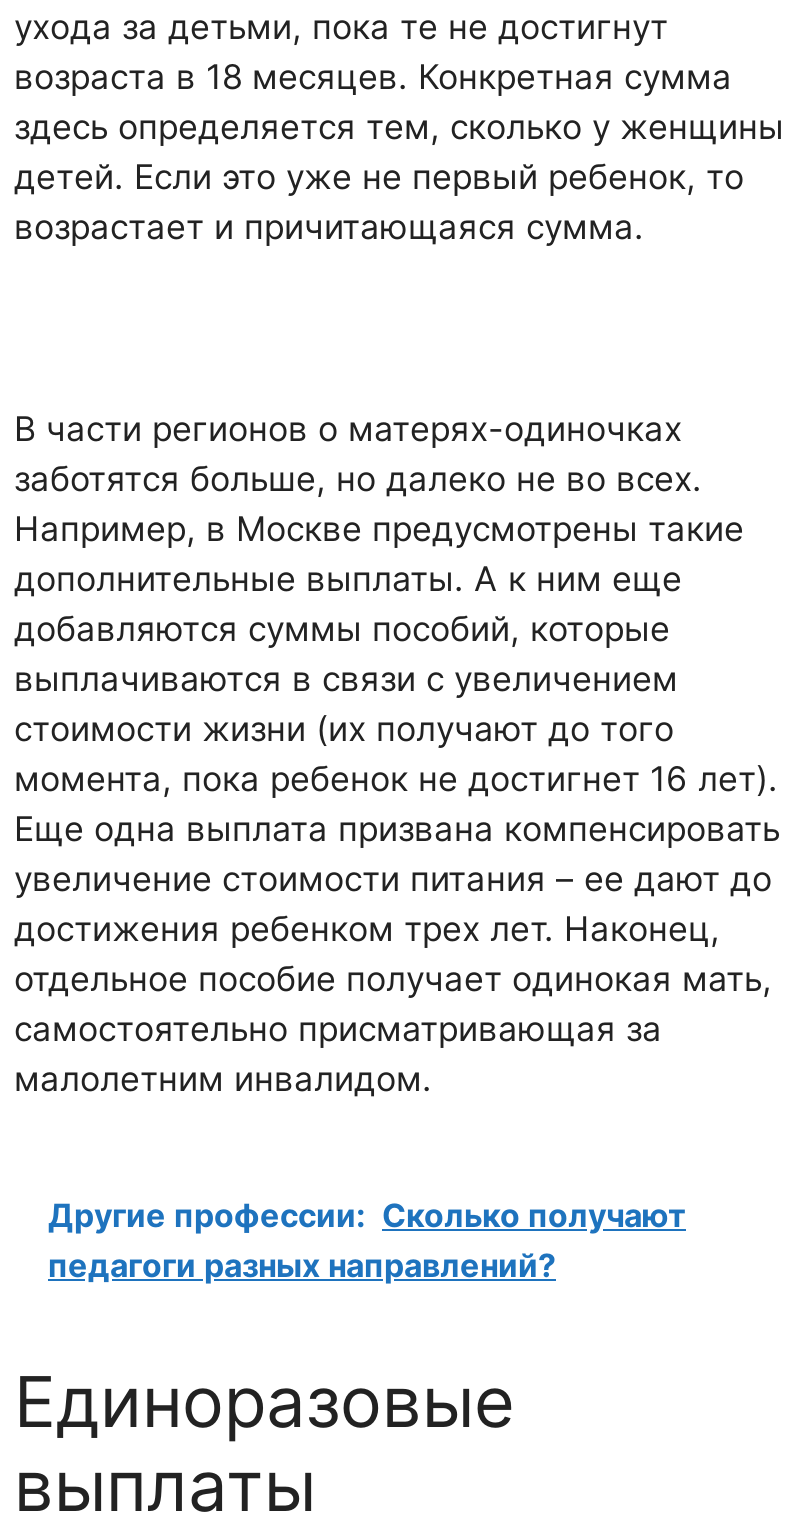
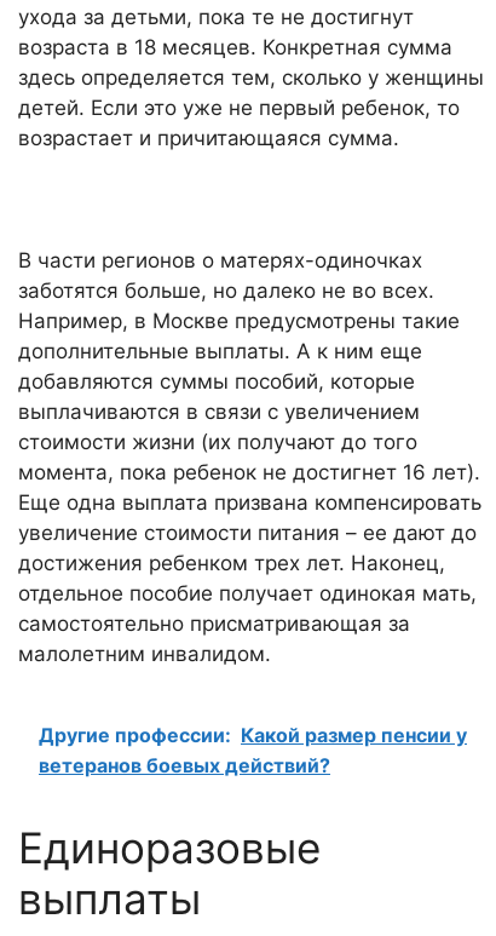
- Другие профессии: Сколько получают
- педагоги разных направлений?
+ Другие профессии: Какой размер пенсии у
+ ветеранов боевых действий?
